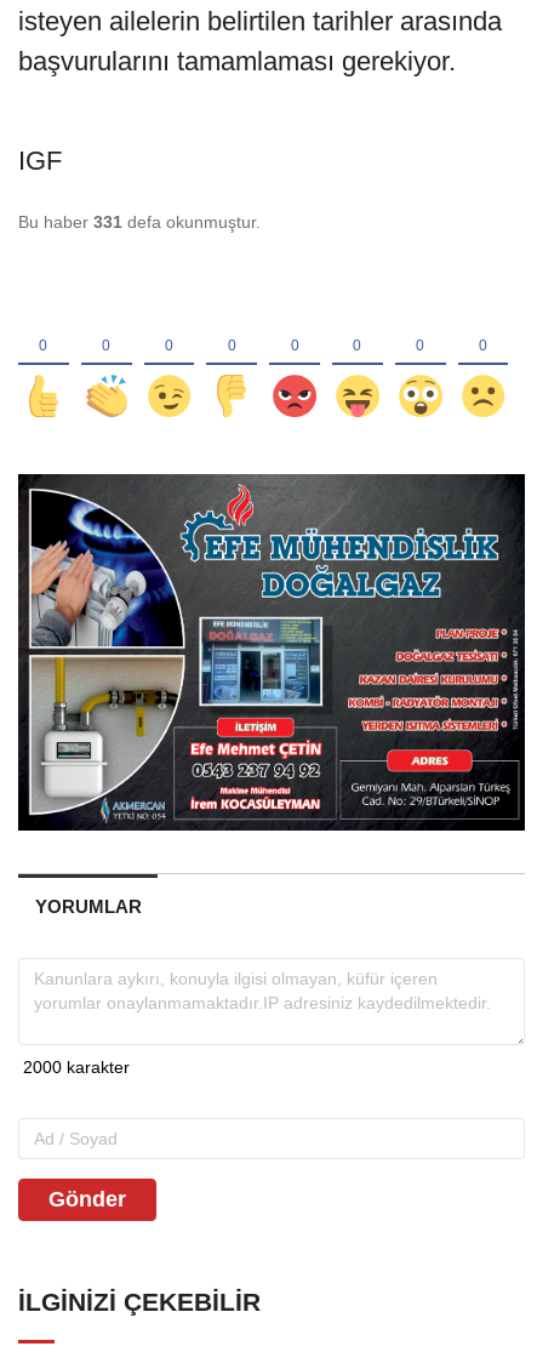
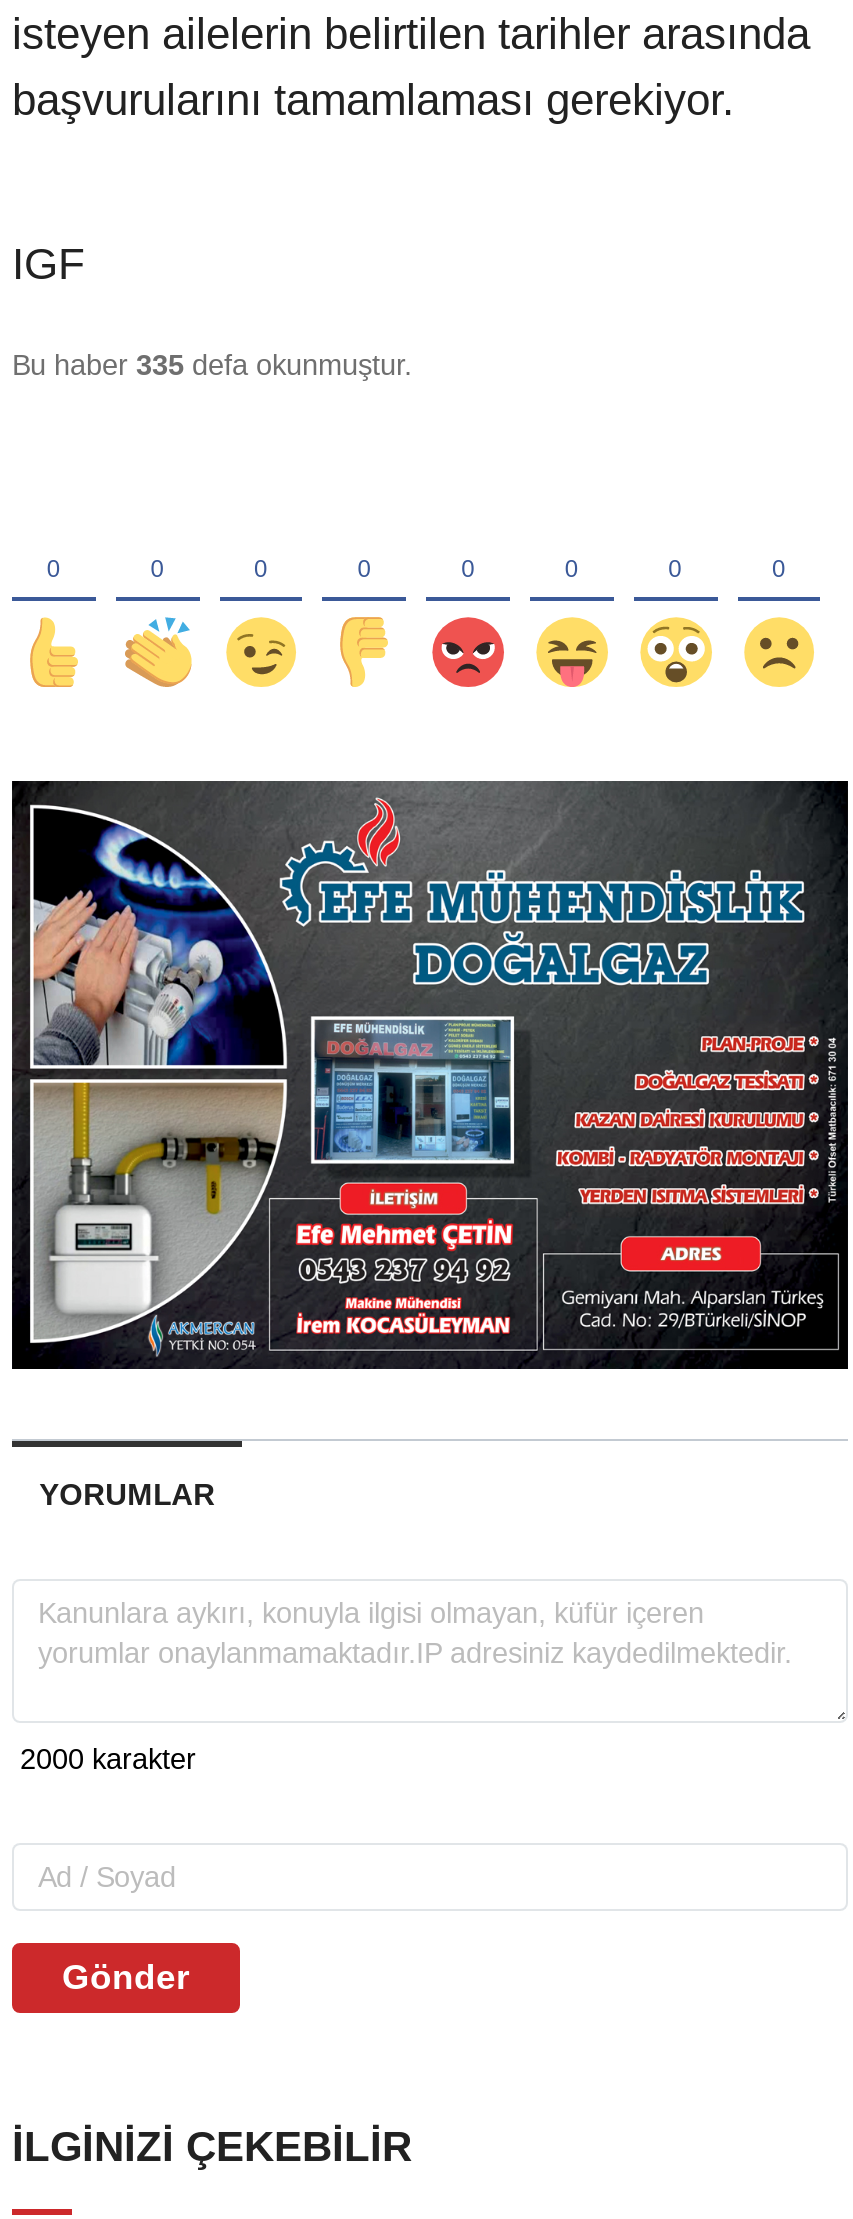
- Bu haber 331 defa okunmuştur.
+ Bu haber 335 defa okunmuştur.
